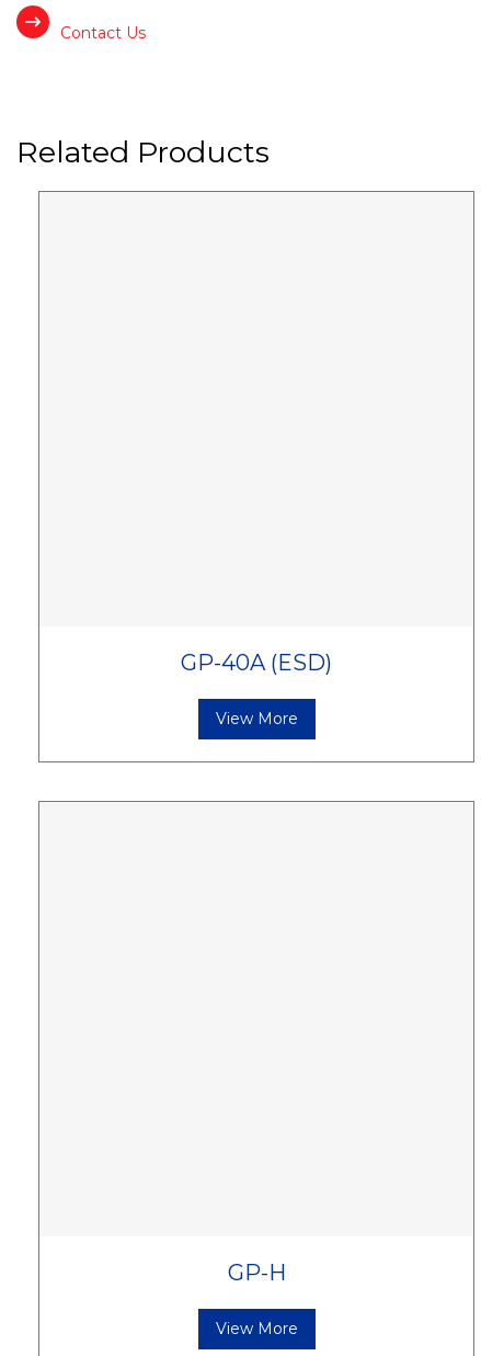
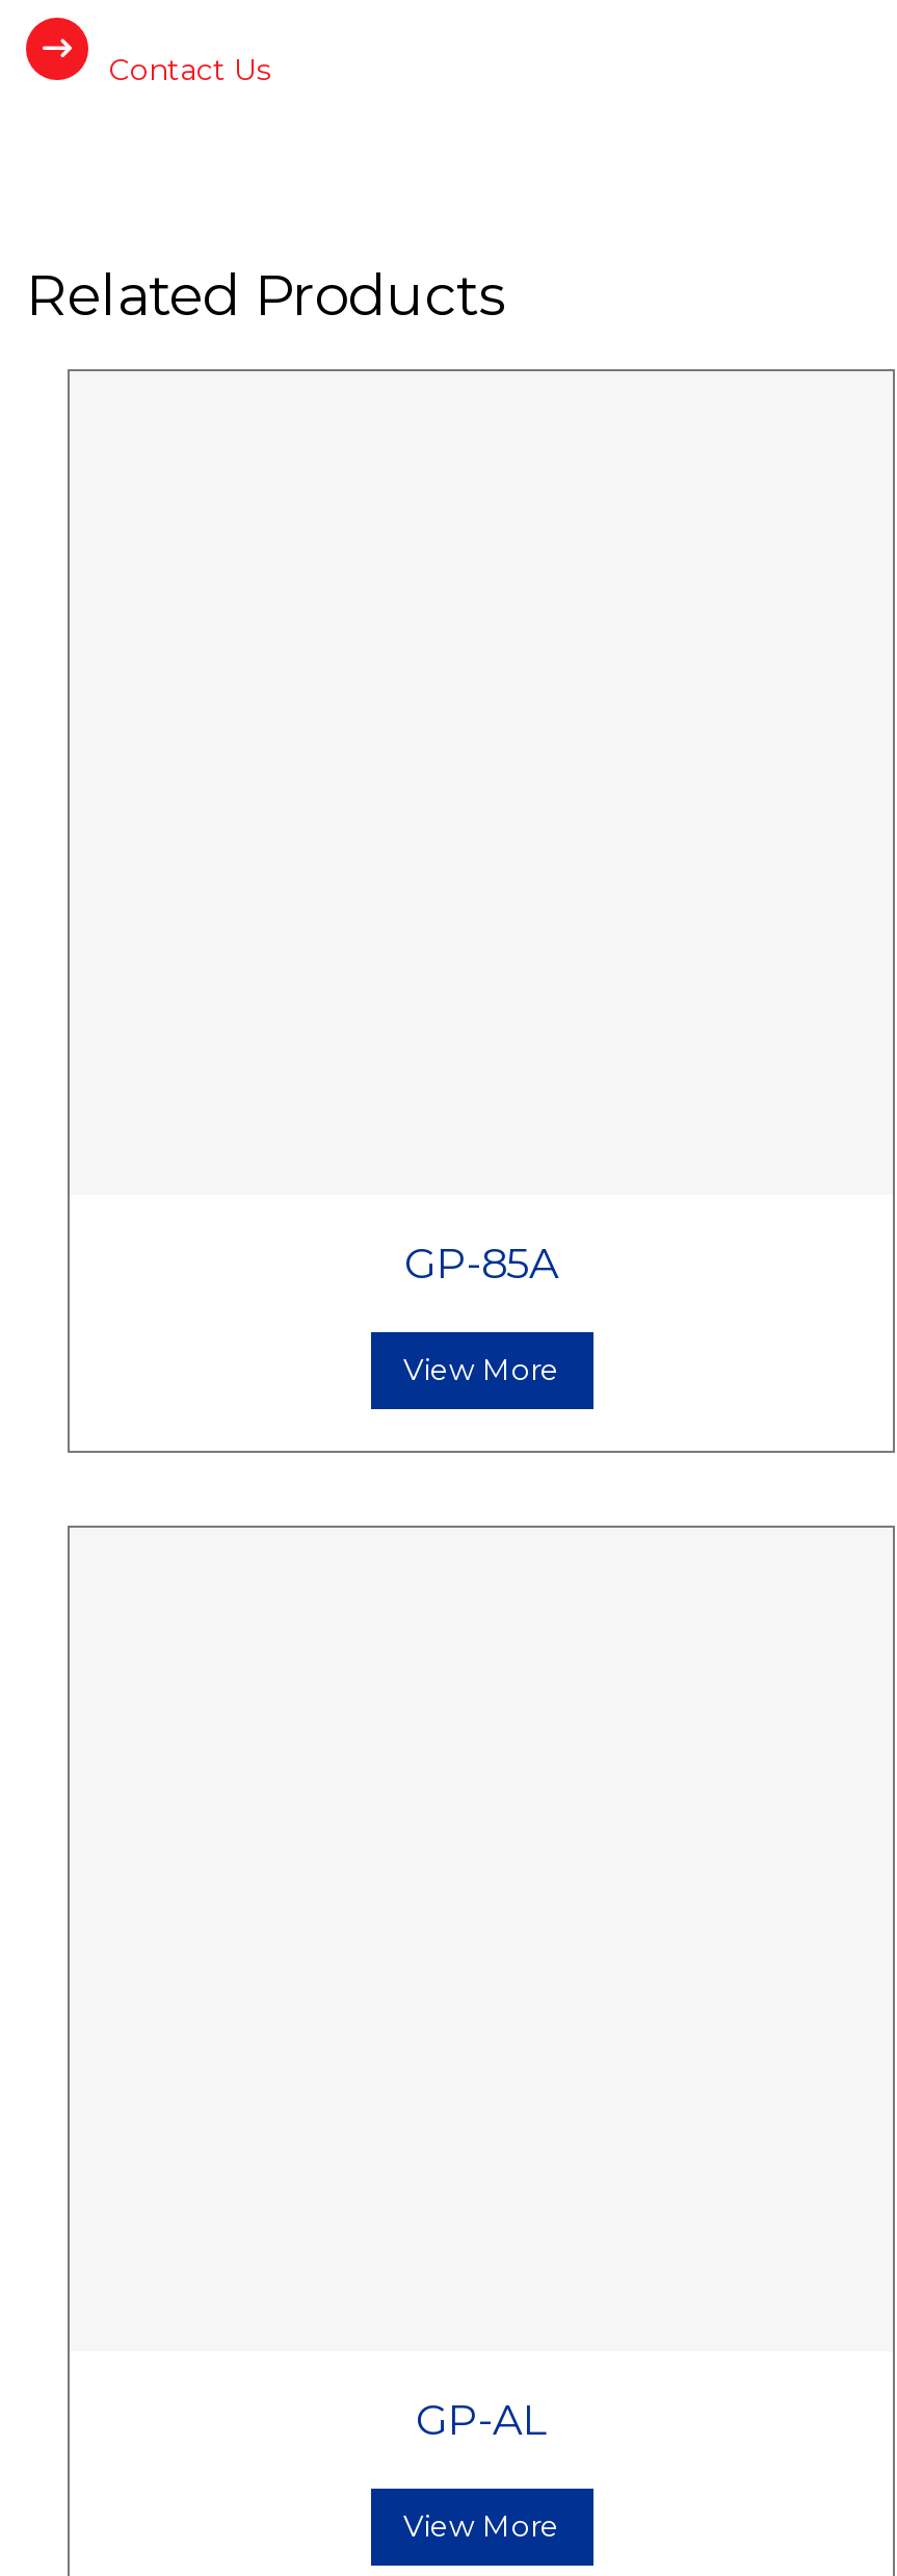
- GP-40A (ESD)
+ GP-85A

- GP-H
+ GP-AL
